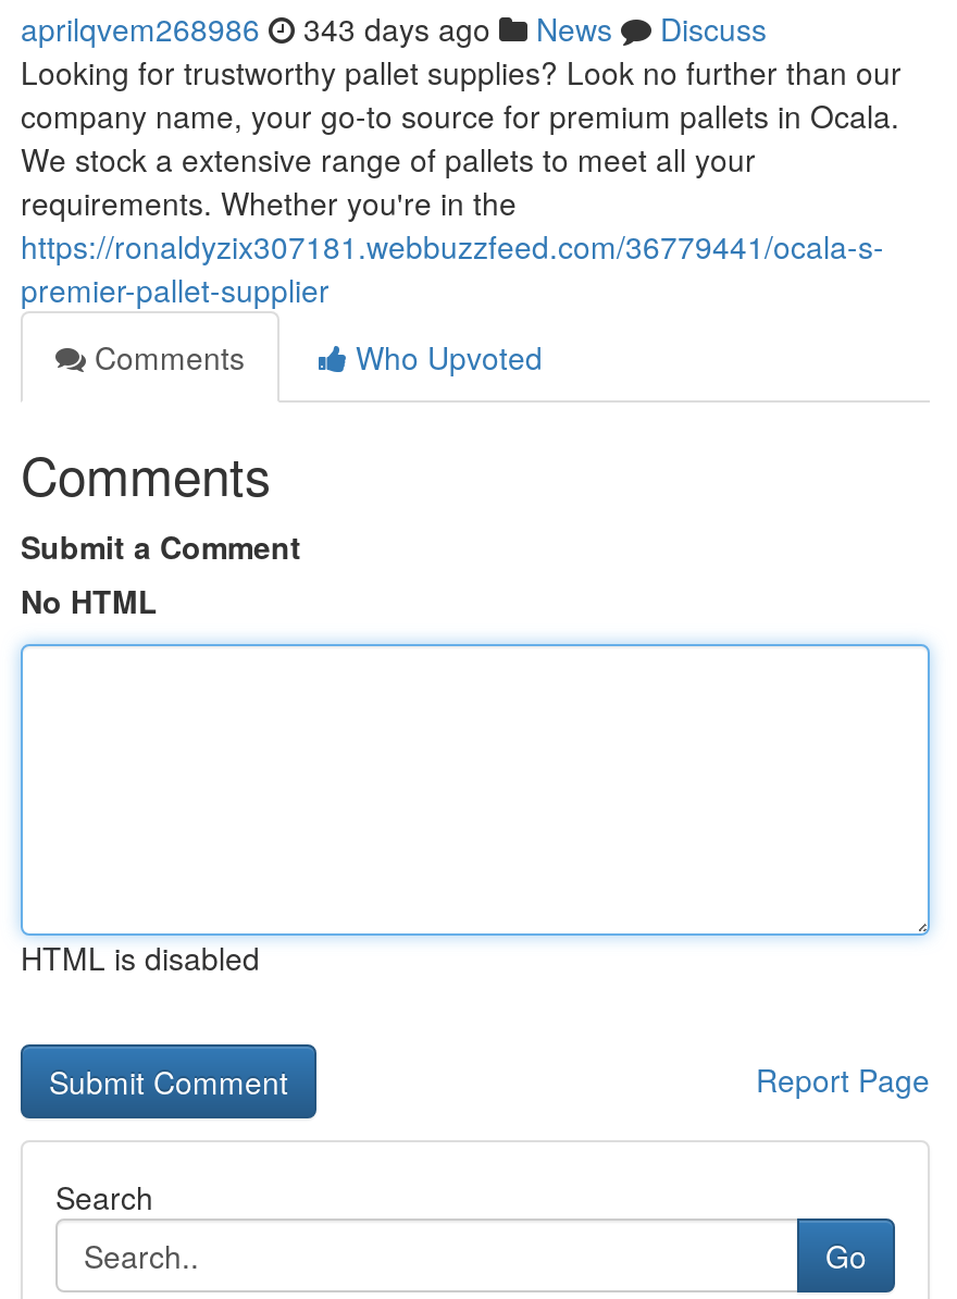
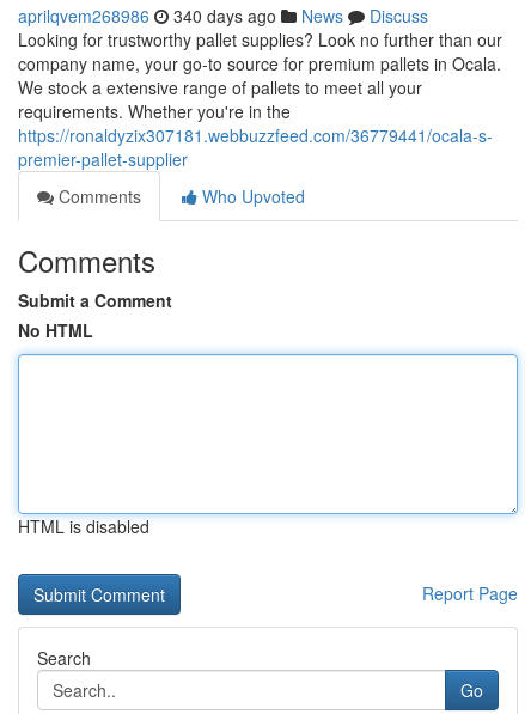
- aprilqvem268986 343 days ago News Discuss
+ aprilqvem268986 340 days ago News Discuss
